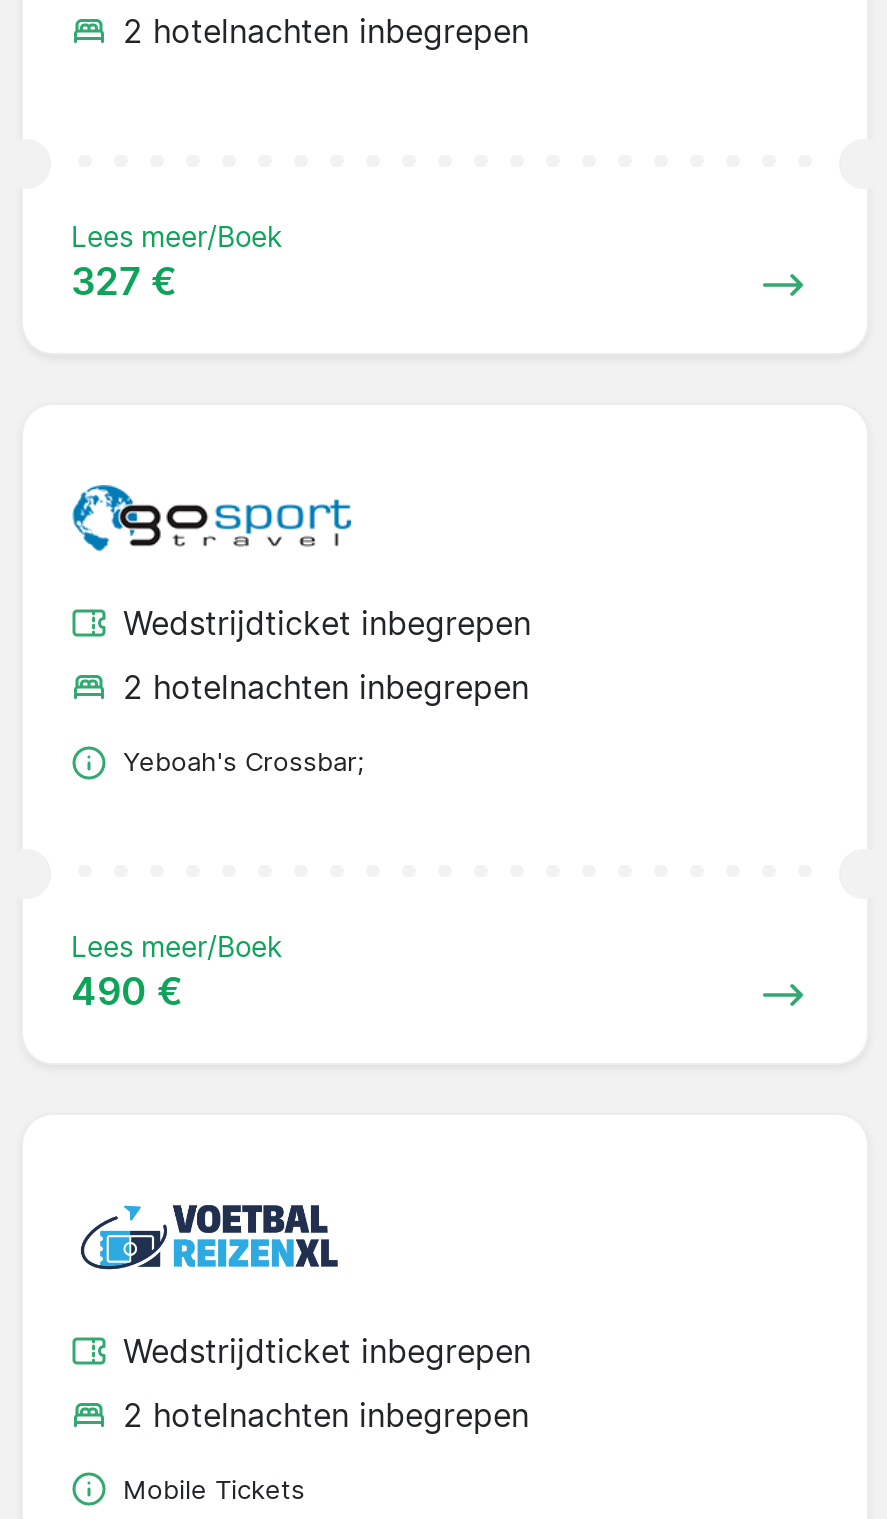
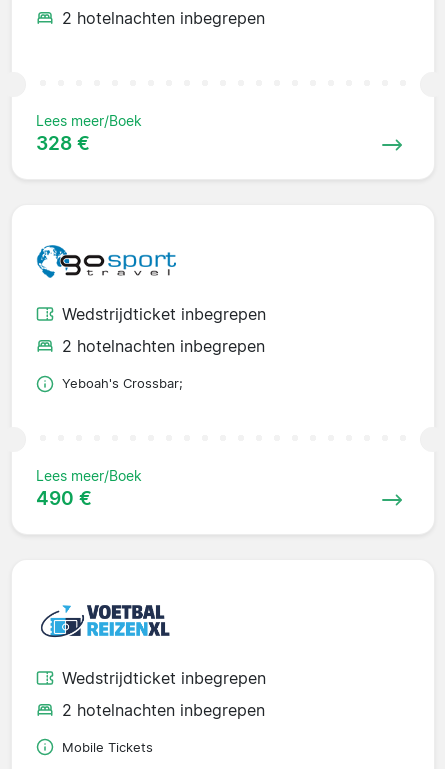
- 327 €
+ 328 €
